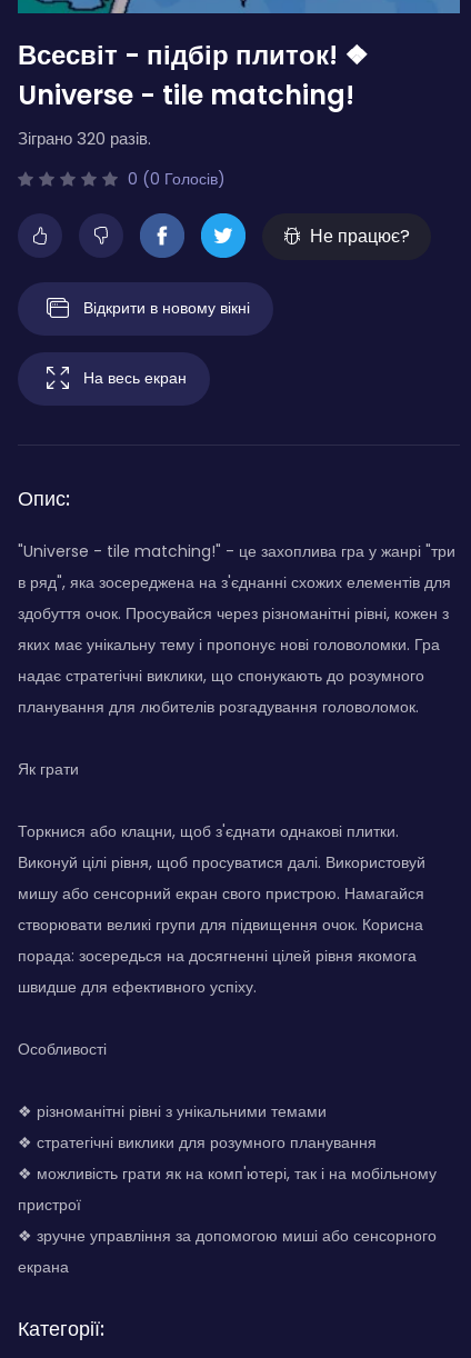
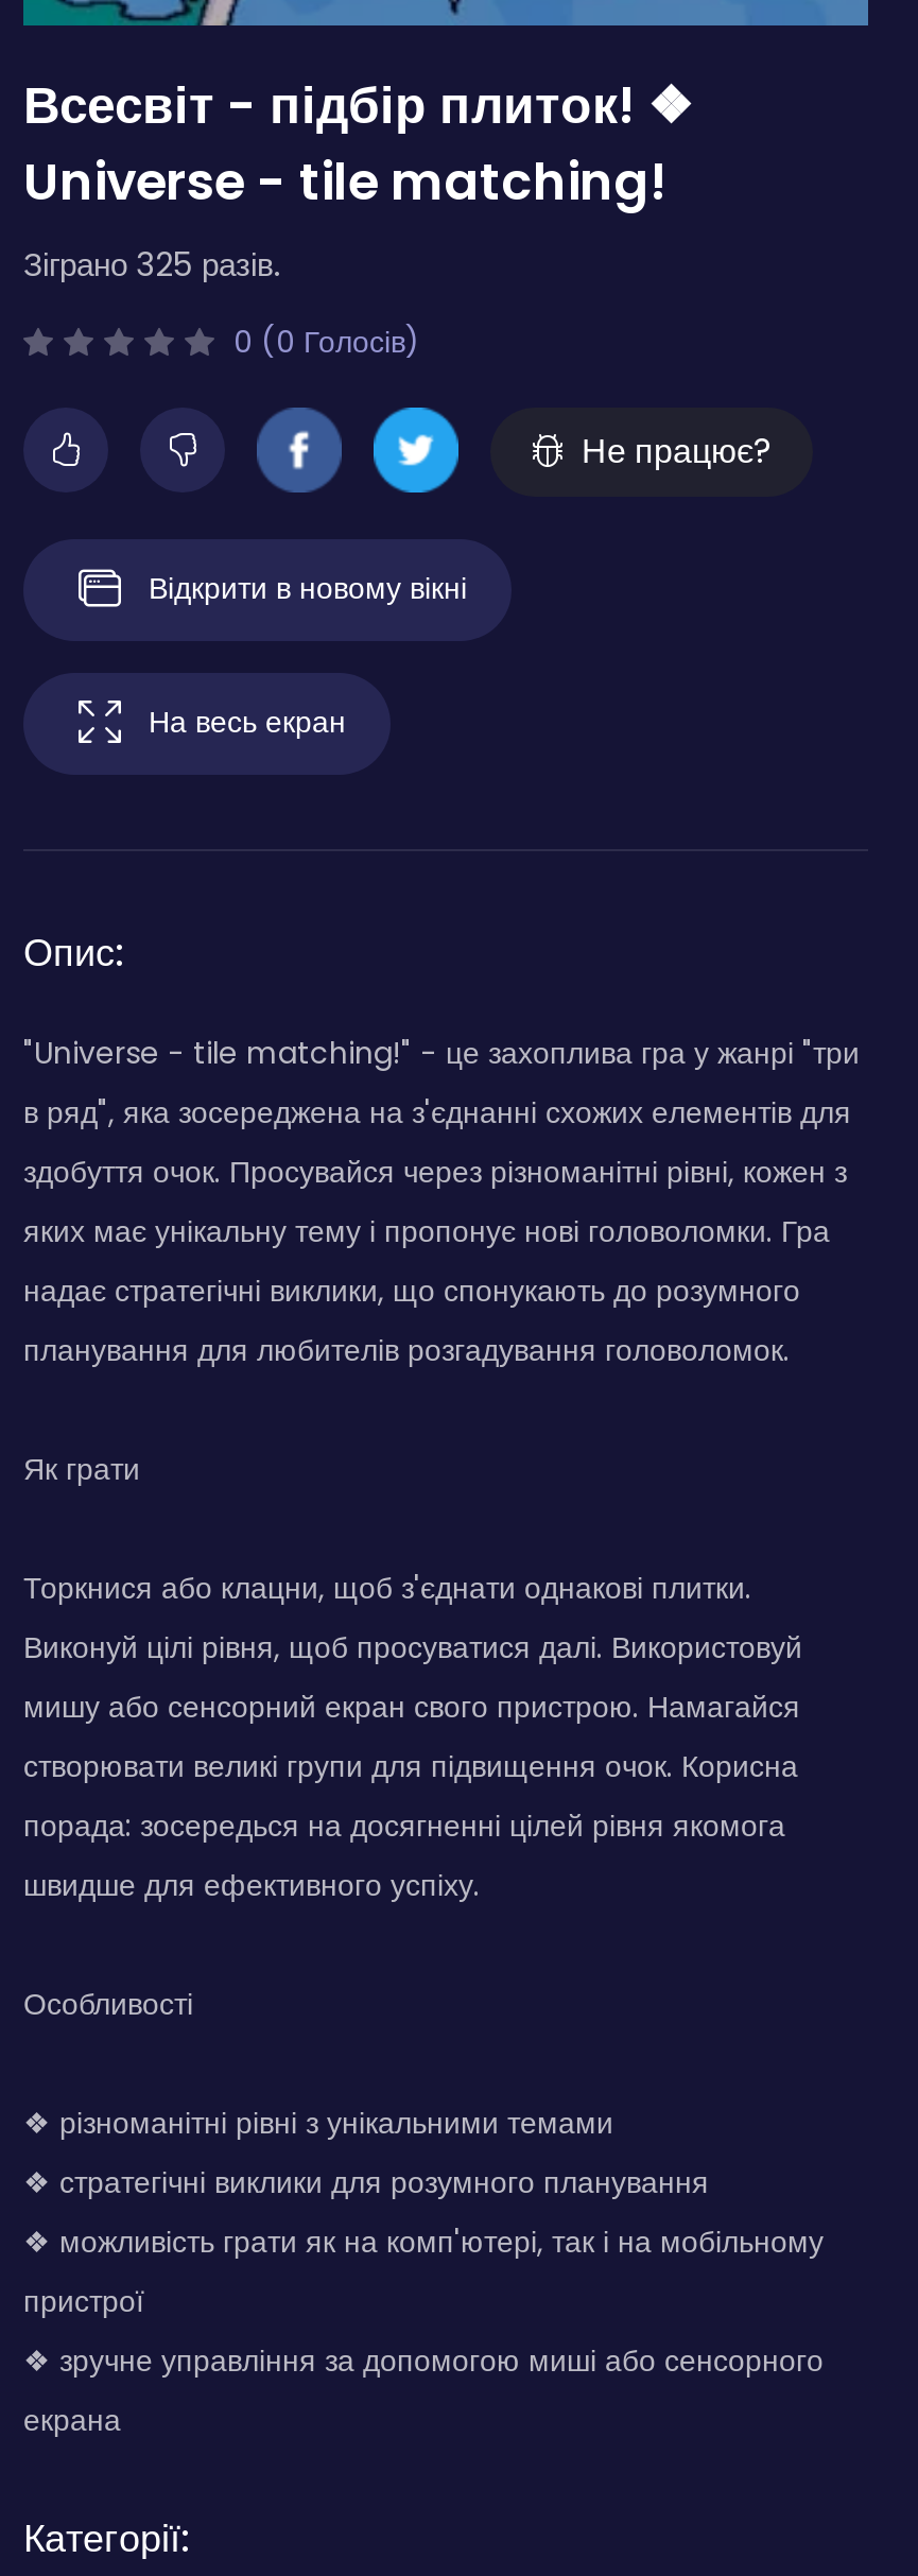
- Зіграно 320 разів.
+ Зіграно 325 разів.
